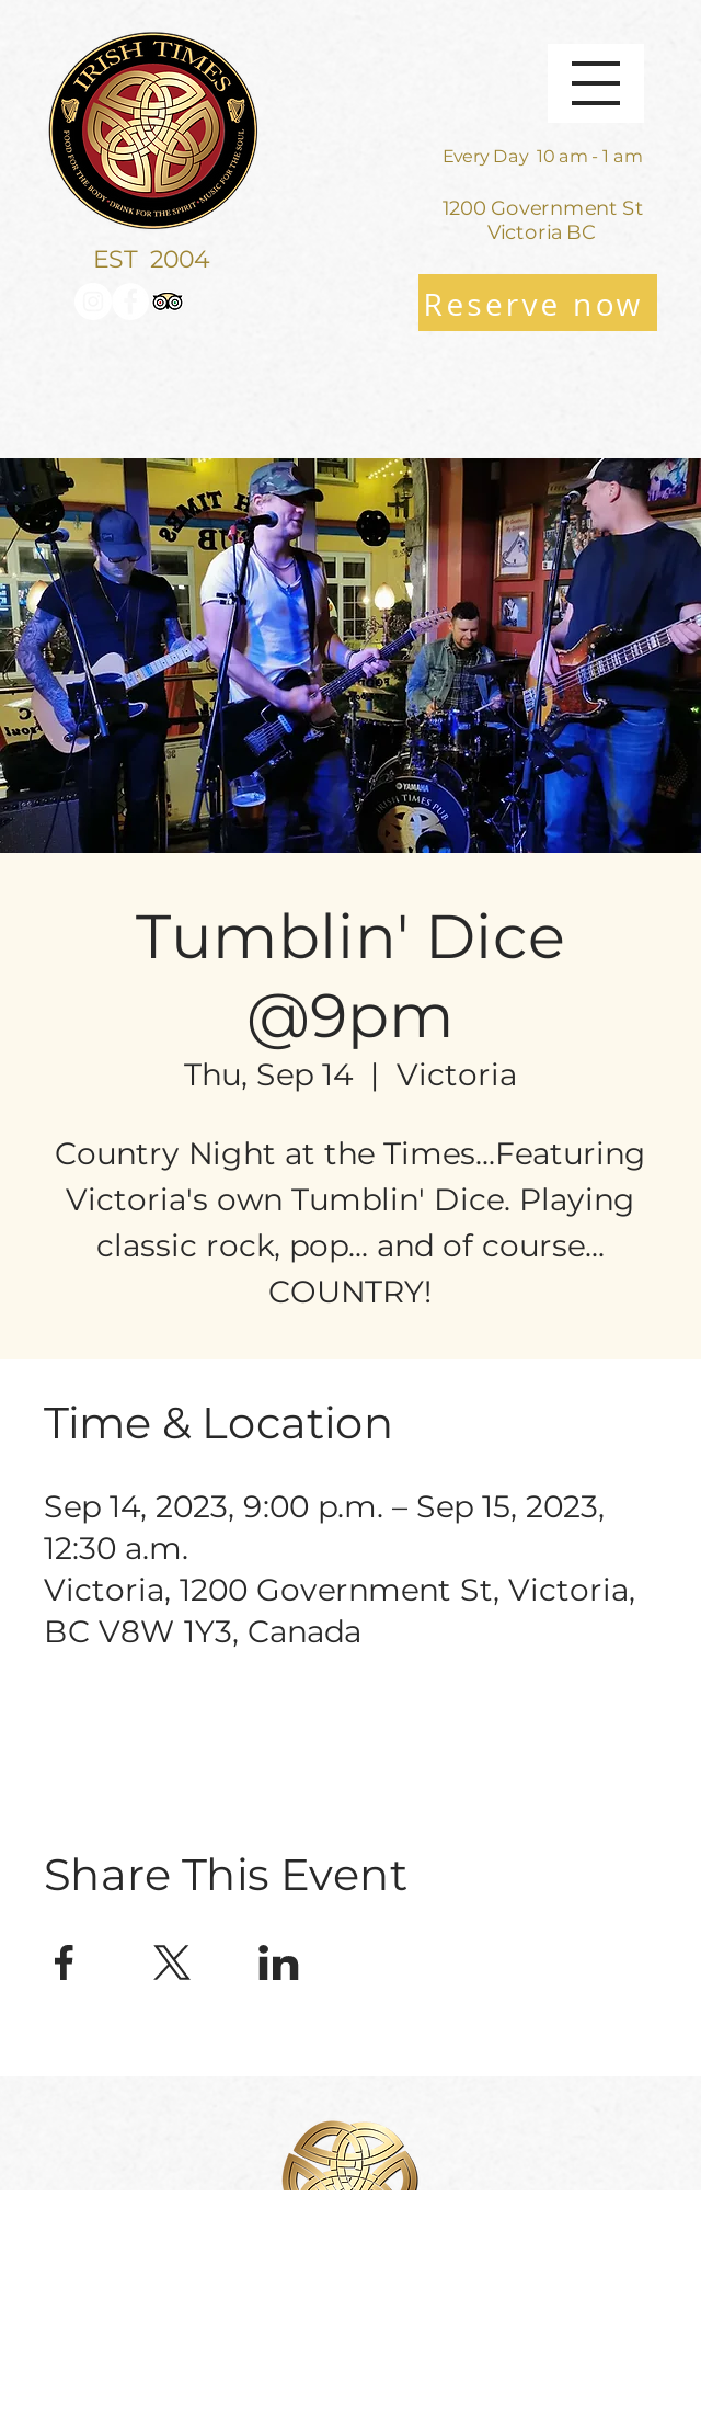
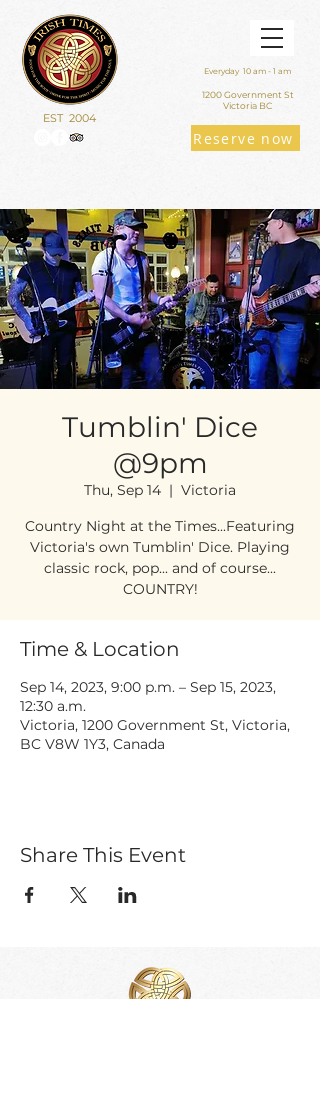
- Every Day 10 am - 1 am
+ Everyday 10 am - 1 am
